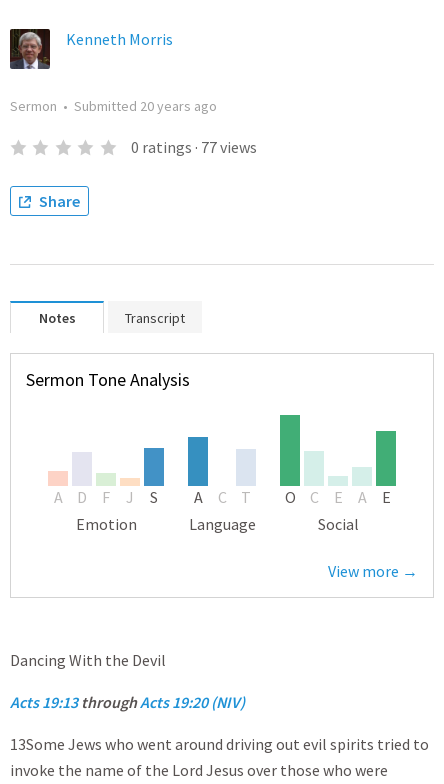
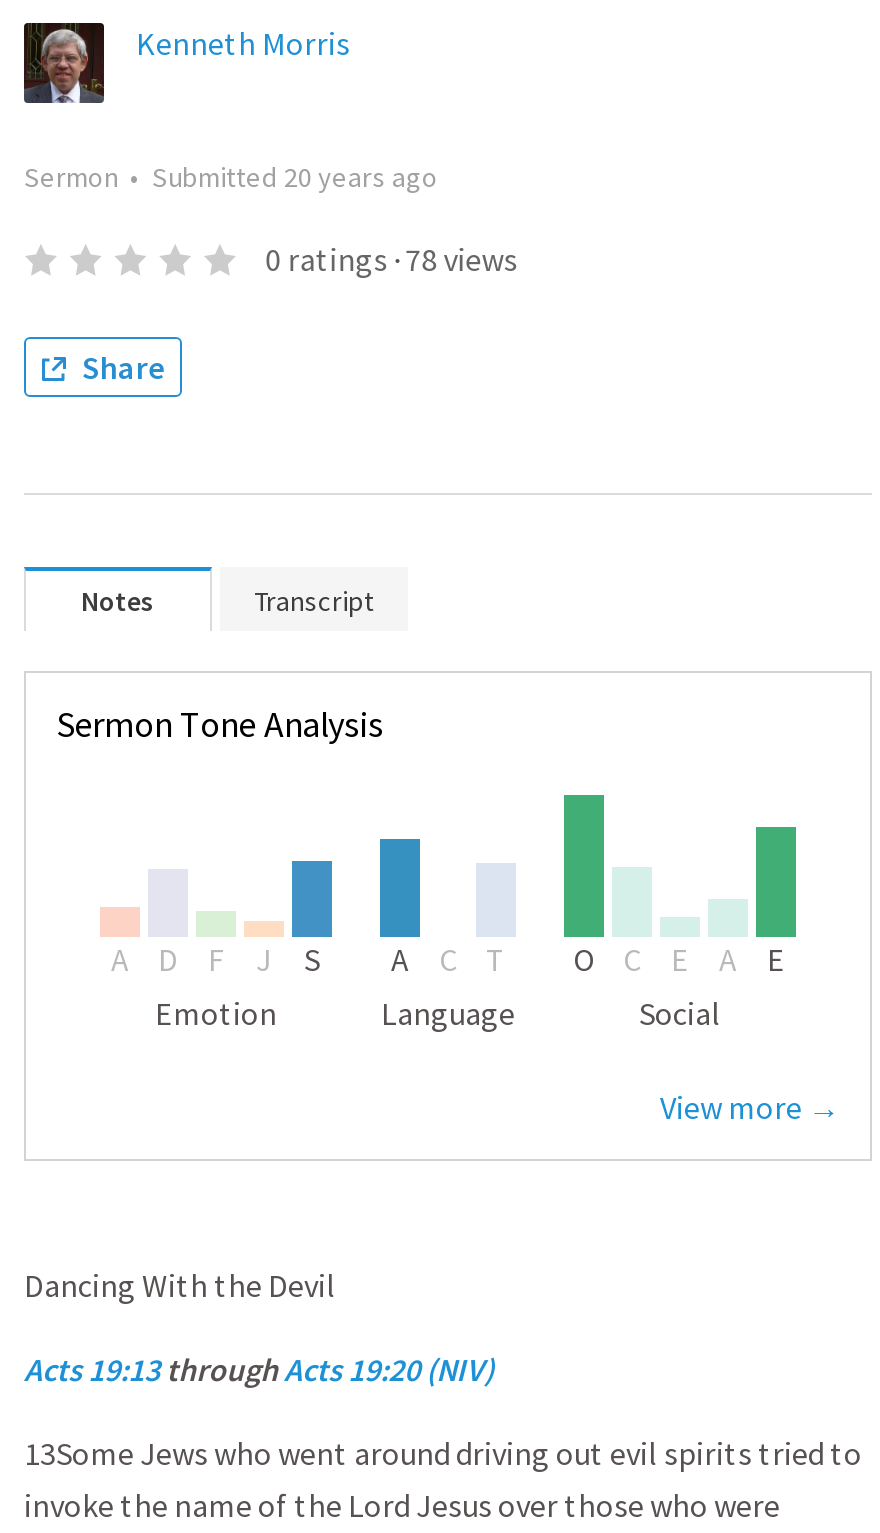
- 0 ratings · 77 views
+ 0 ratings · 78 views
